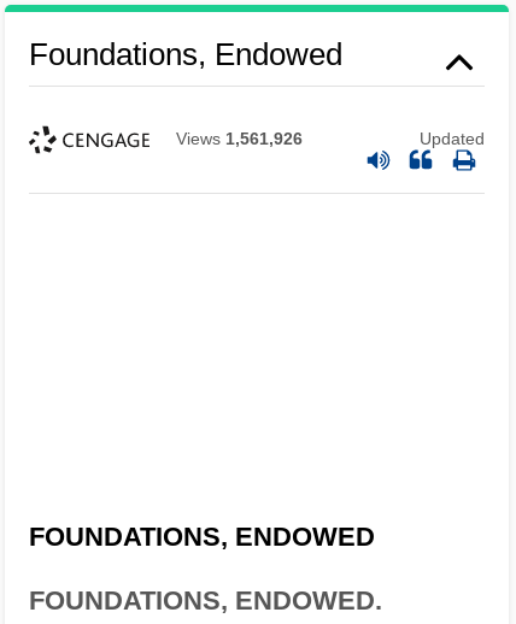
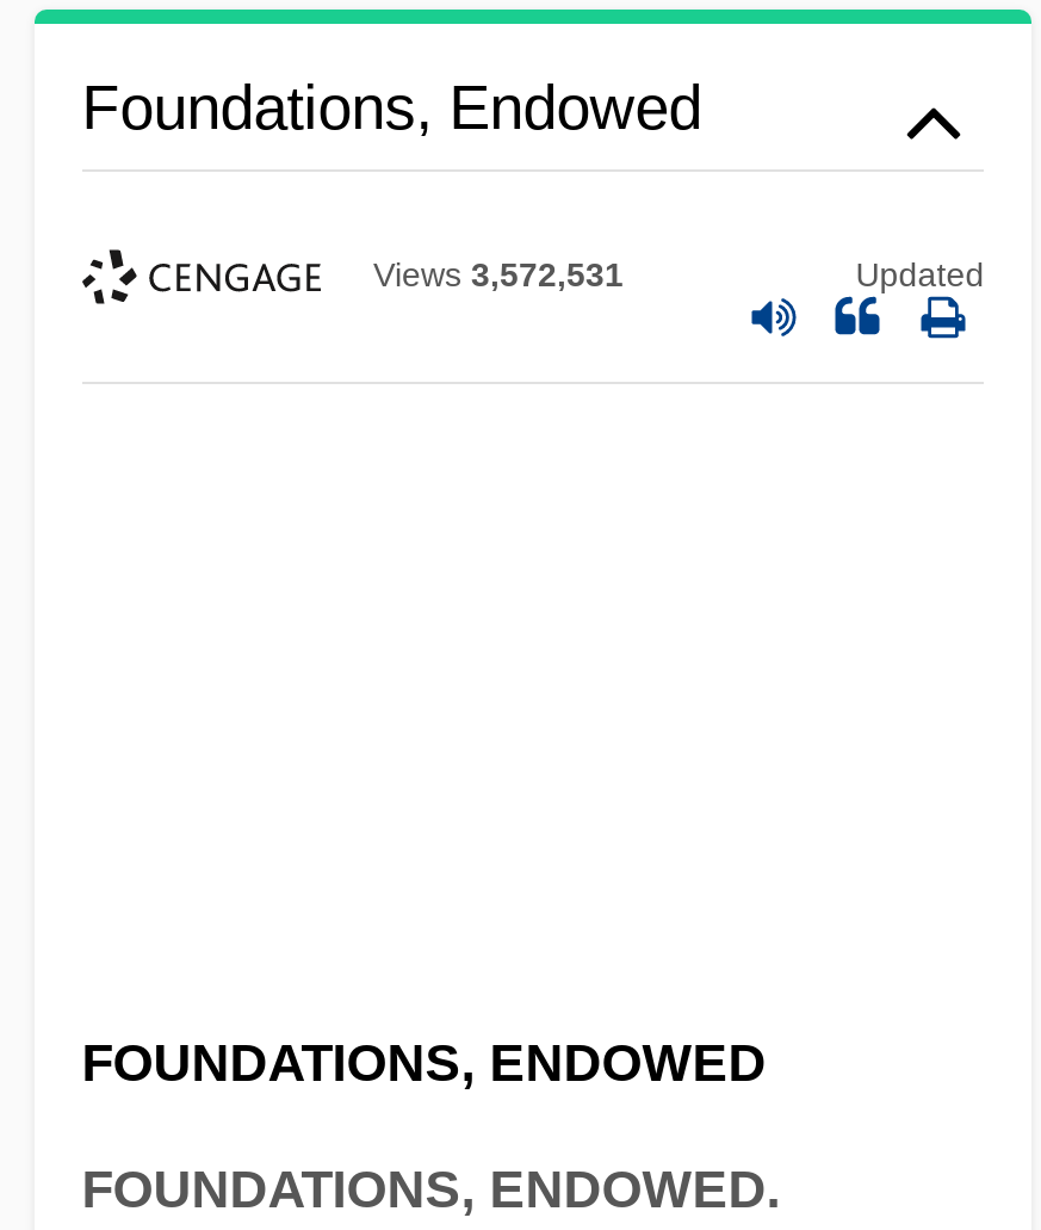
- Views 1,561,926
+ Views 3,572,531
